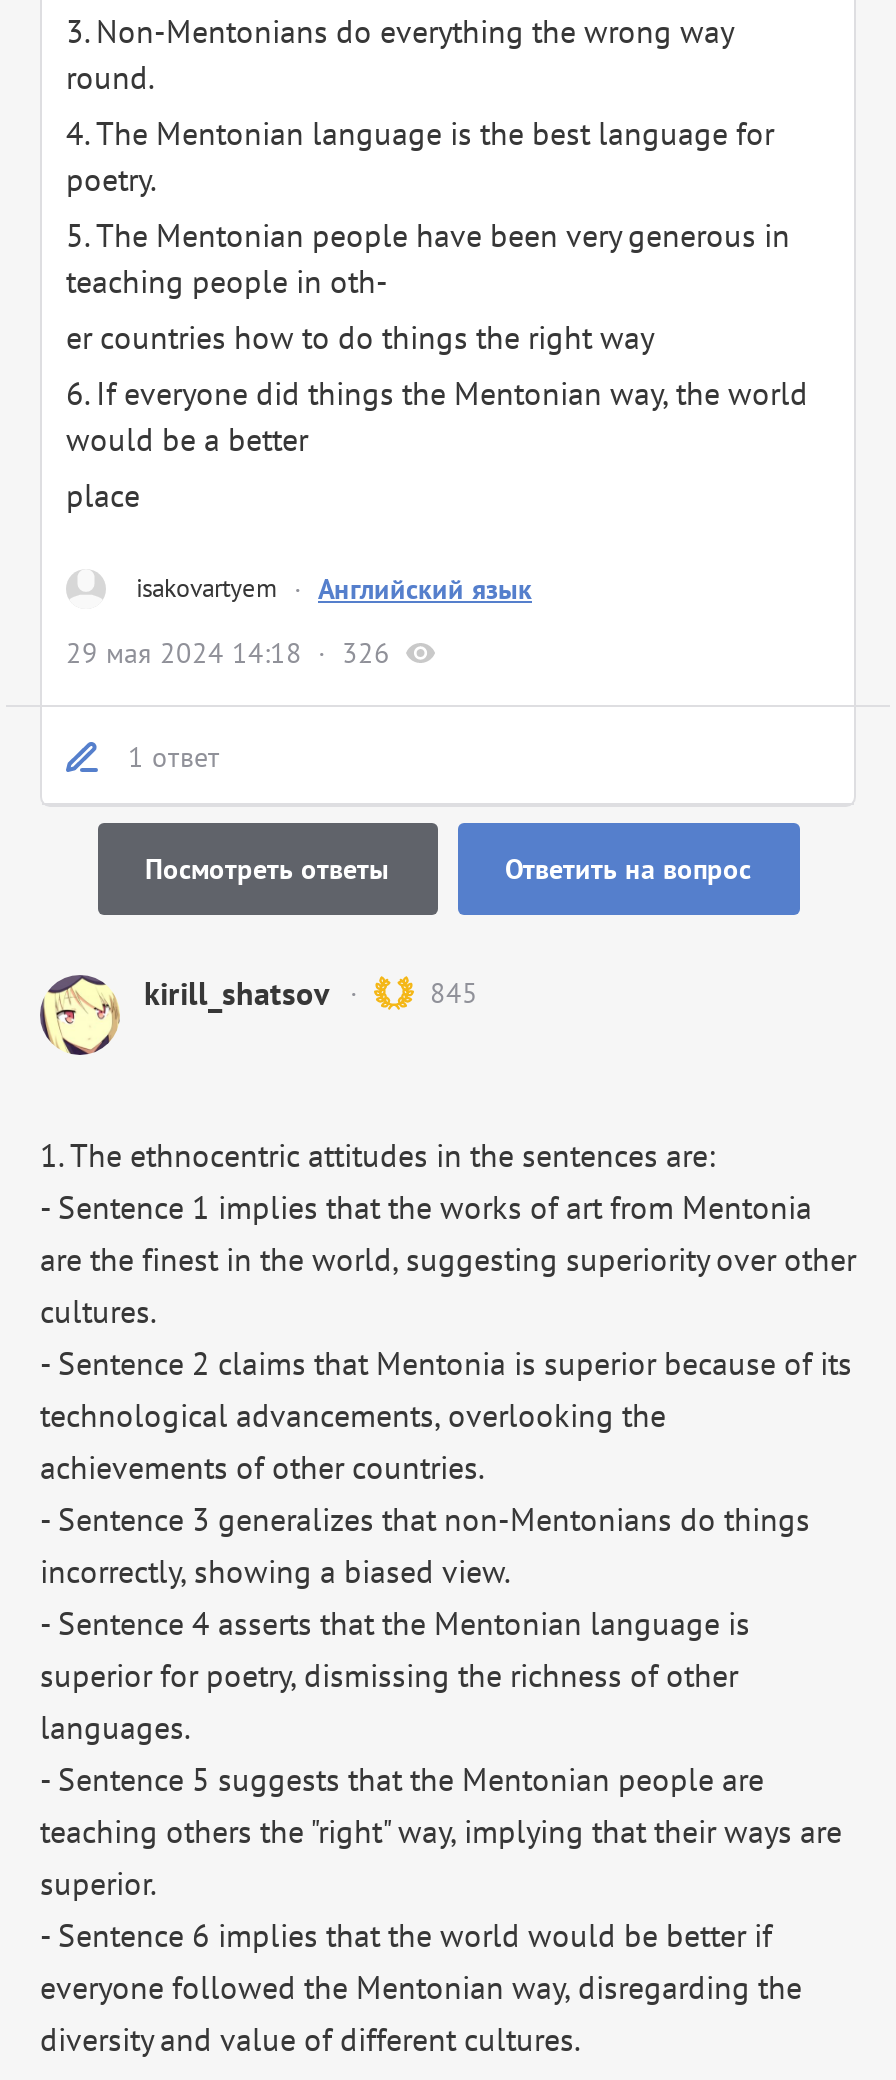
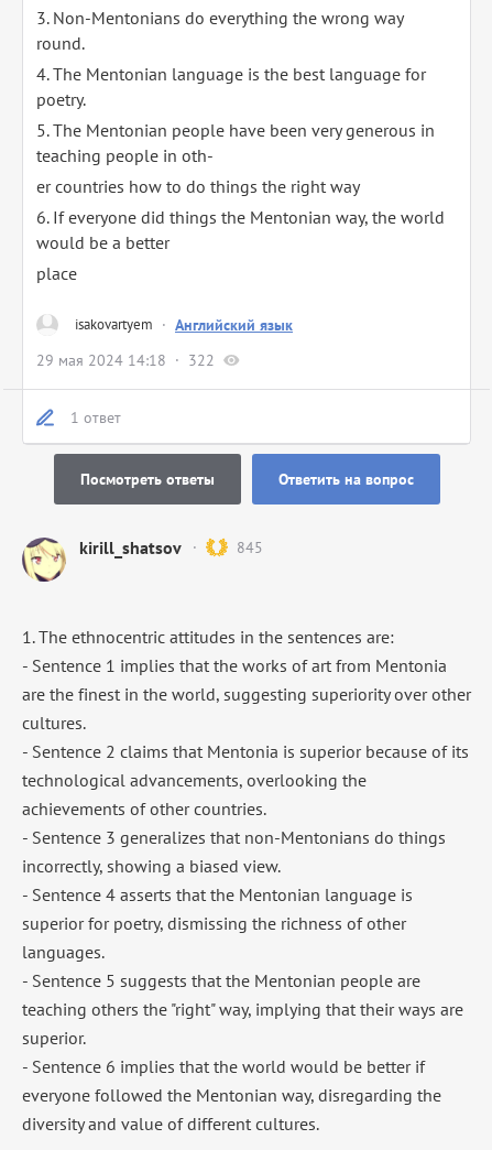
- 29 мая 2024 14:18 326
+ 29 мая 2024 14:18 322
